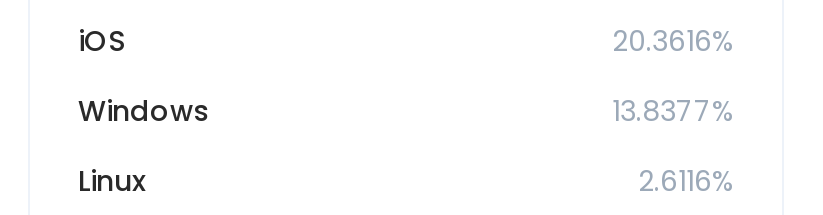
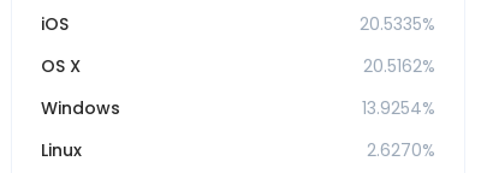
- 20.3616%
+ 20.5335%
+ OS X
+ 20.5162%

- 13.8377%
+ 13.9254%

- 2.6116%
+ 2.6270%
